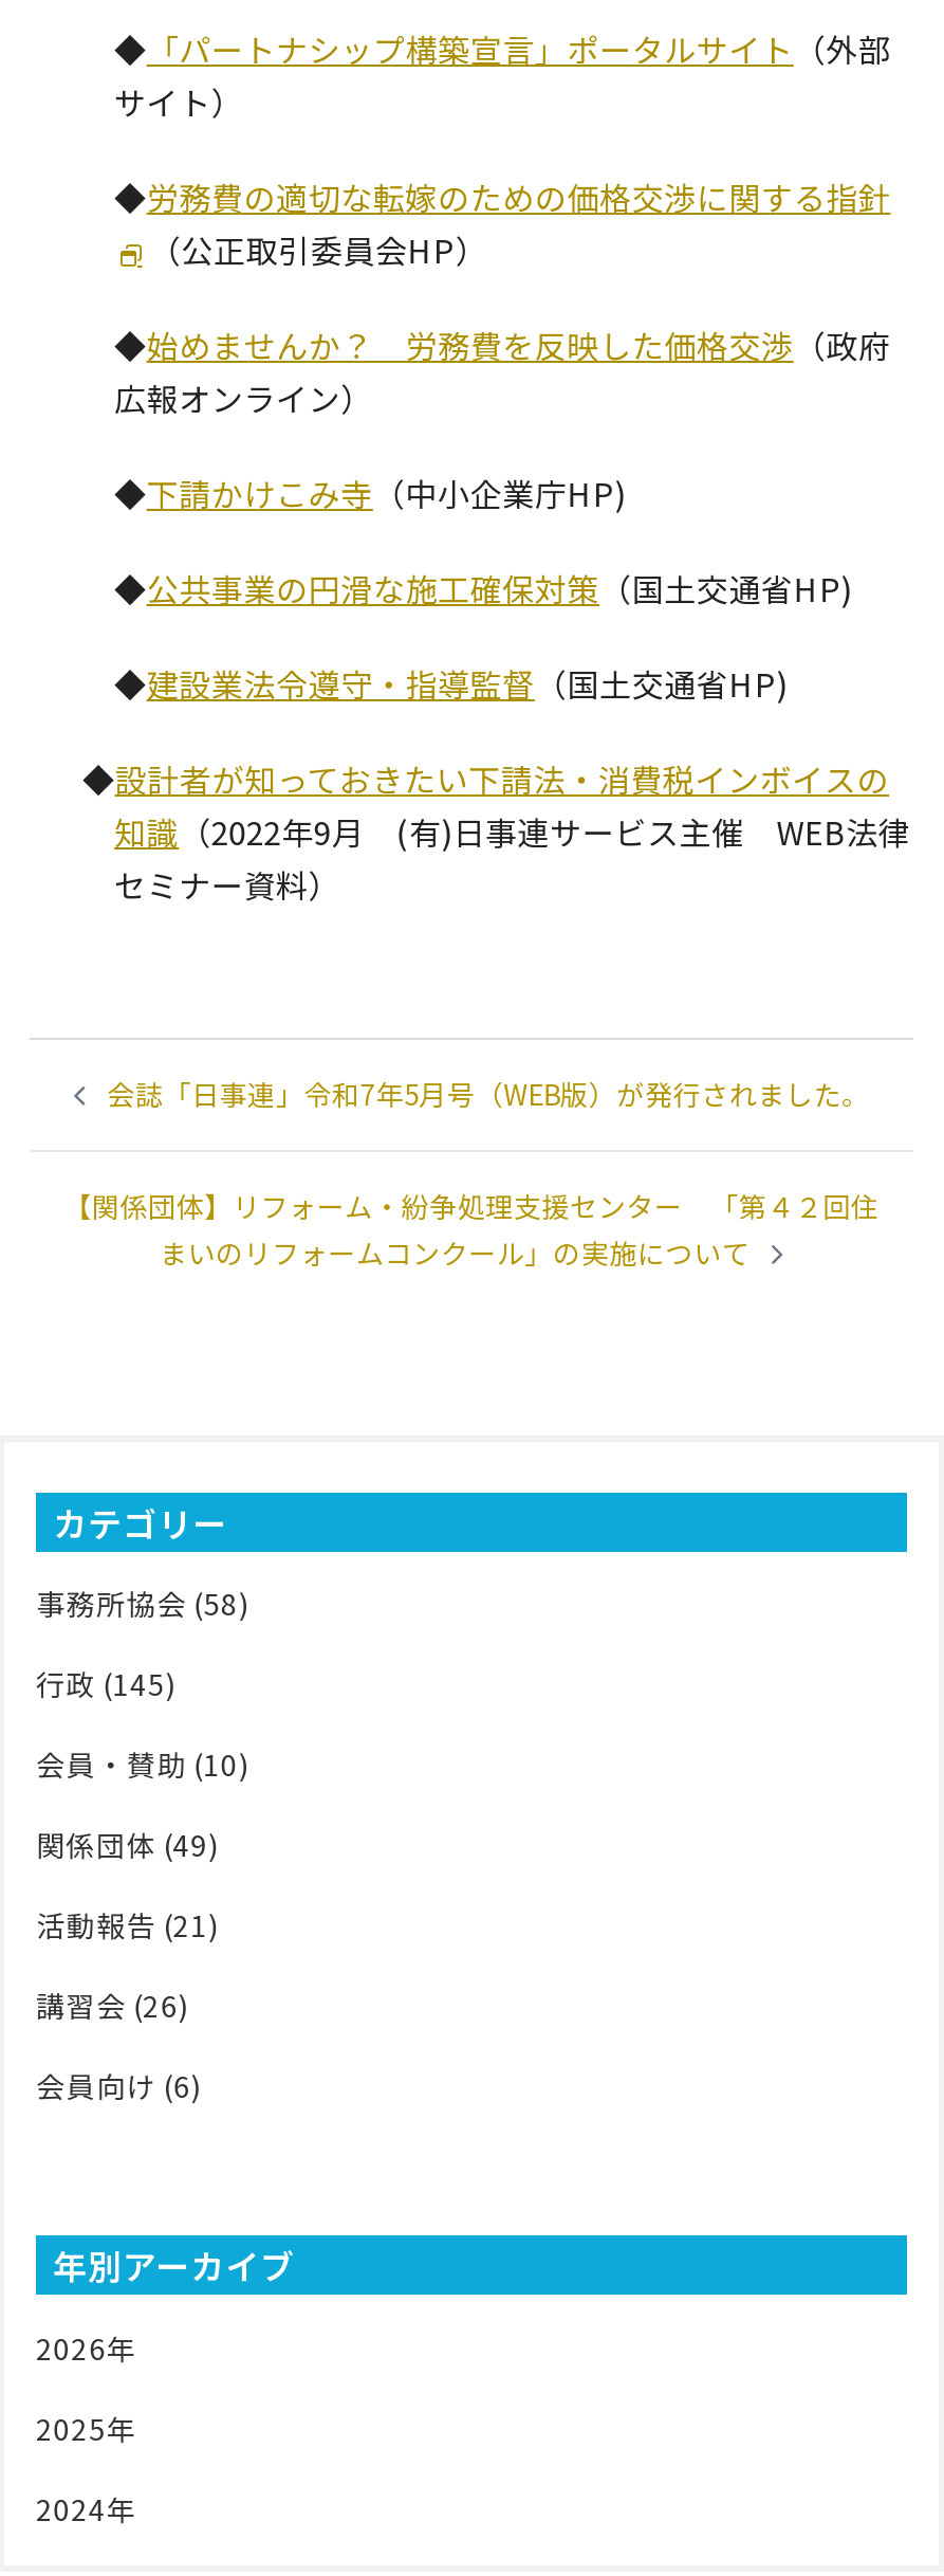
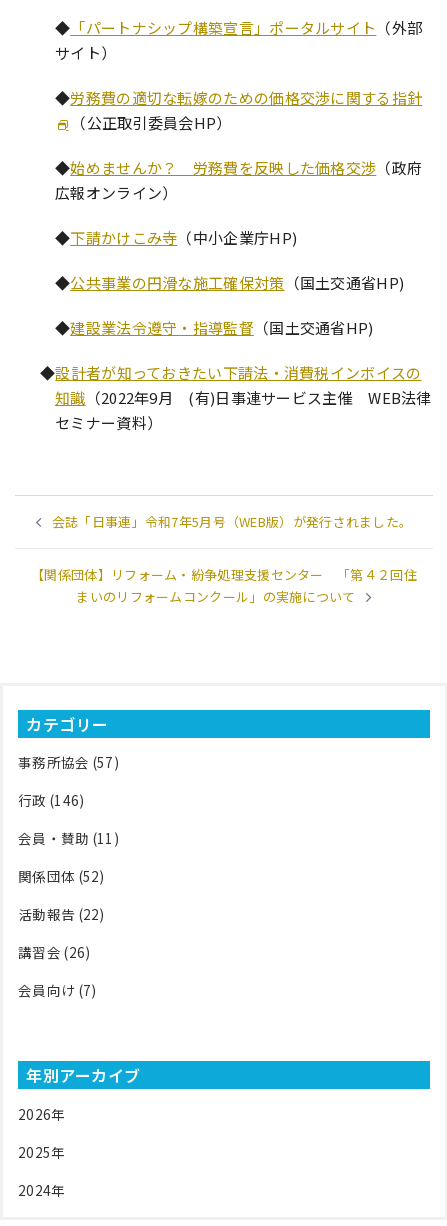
- 事務所協会(58)
+ 事務所協会(57)

- 行政(145)
+ 行政(146)

- 会員・賛助(10)
+ 会員・賛助(11)

- 関係団体(49)
+ 関係団体(52)

- 活動報告(21)
+ 活動報告(22)

- 会員向け(6)
+ 会員向け(7)
